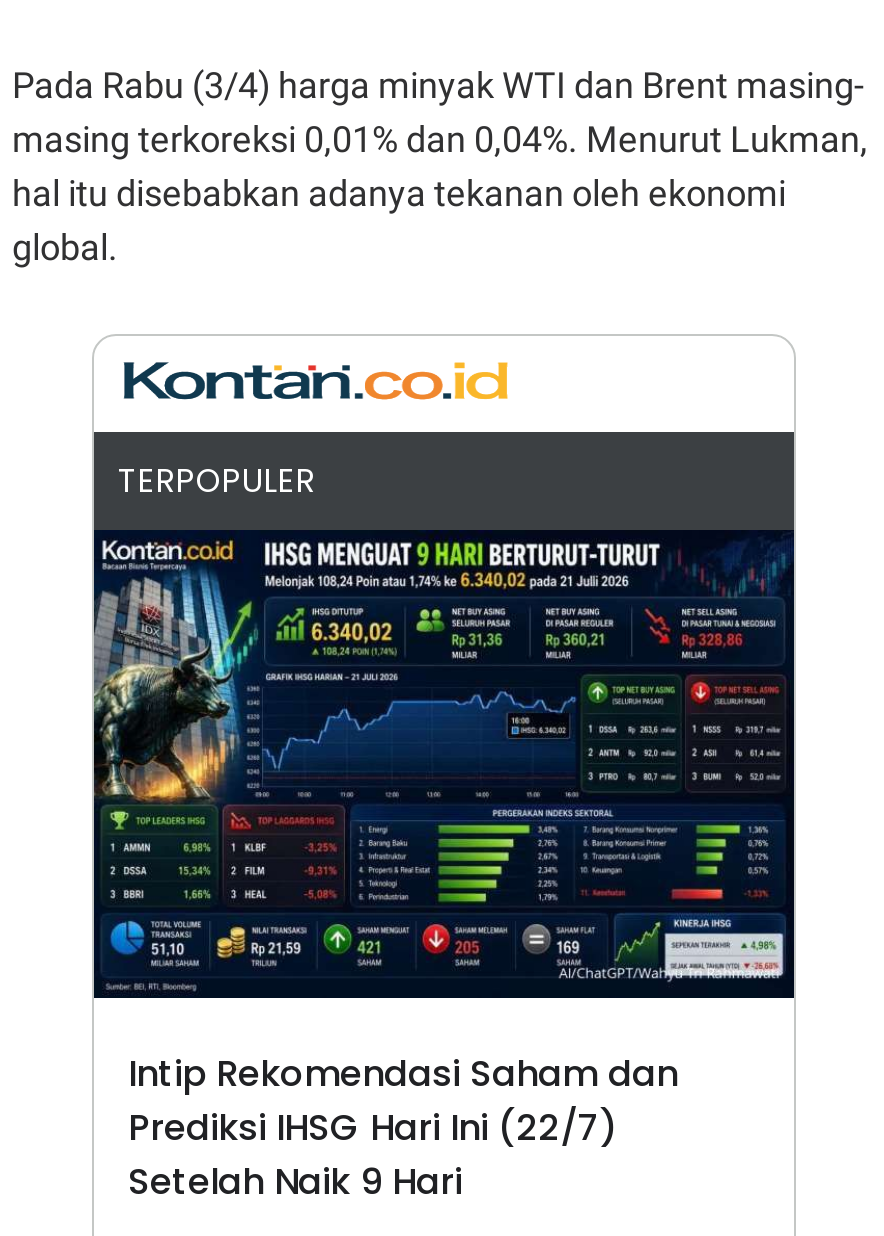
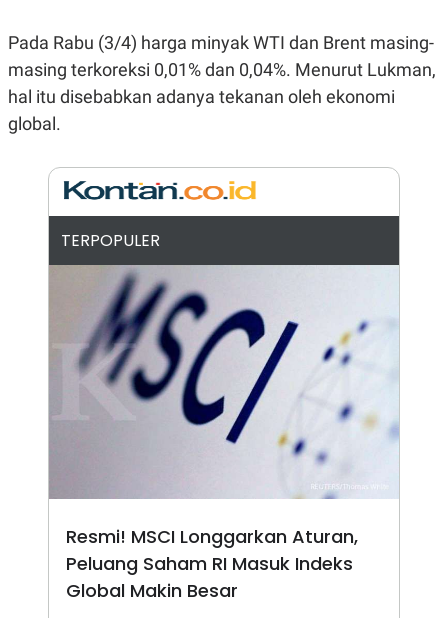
- [image]
- Intip Rekomendasi Saham dan
- Prediksi IHSG Hari Ini (22/7)
- Setelah Naik 9 Hari
+ [image]
+ Resmi! MSCI Longgarkan Aturan,
+ Peluang Saham RI Masuk Indeks
+ Global Makin Besar
